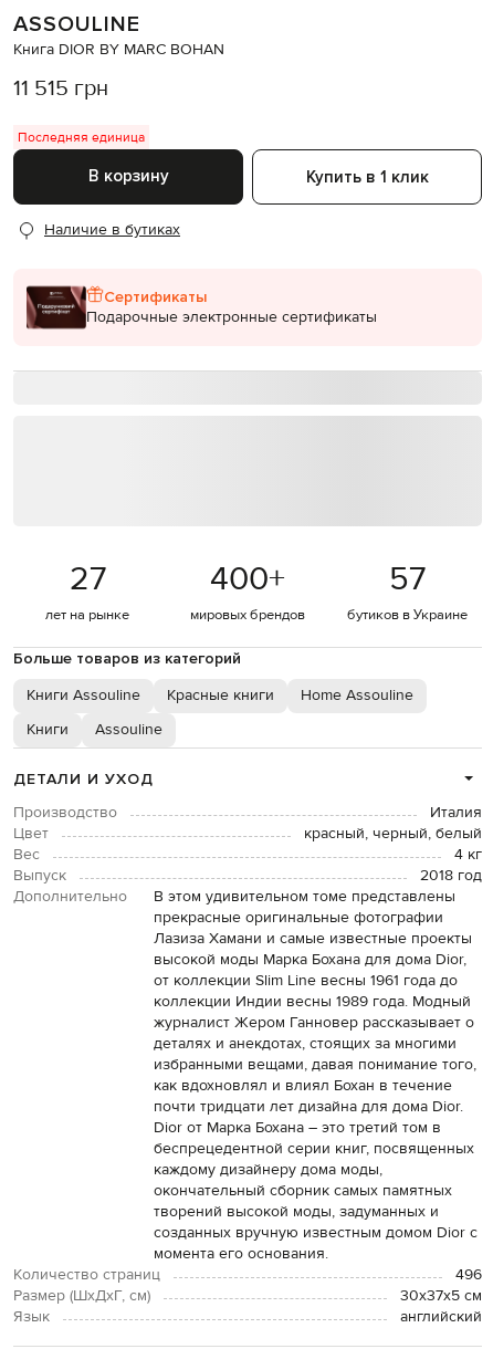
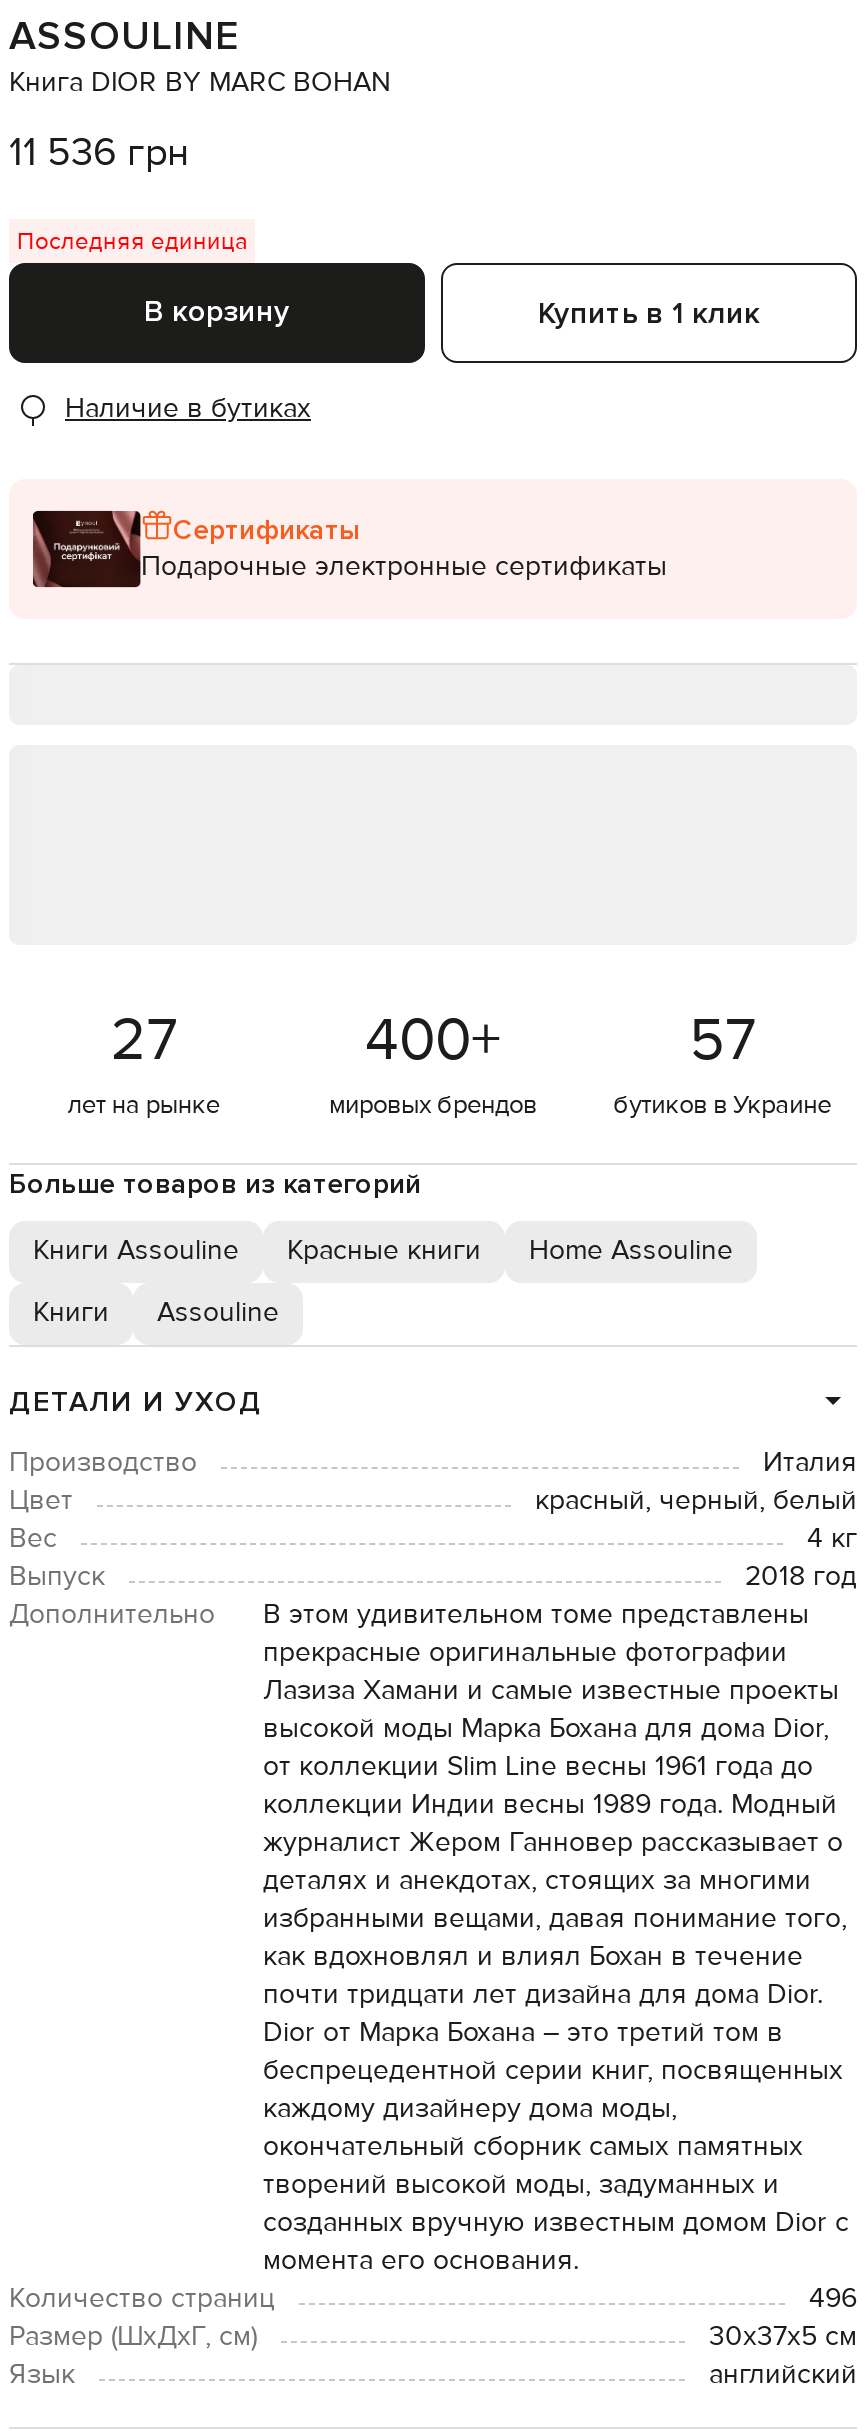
- 11 515 грн
+ 11 536 грн
